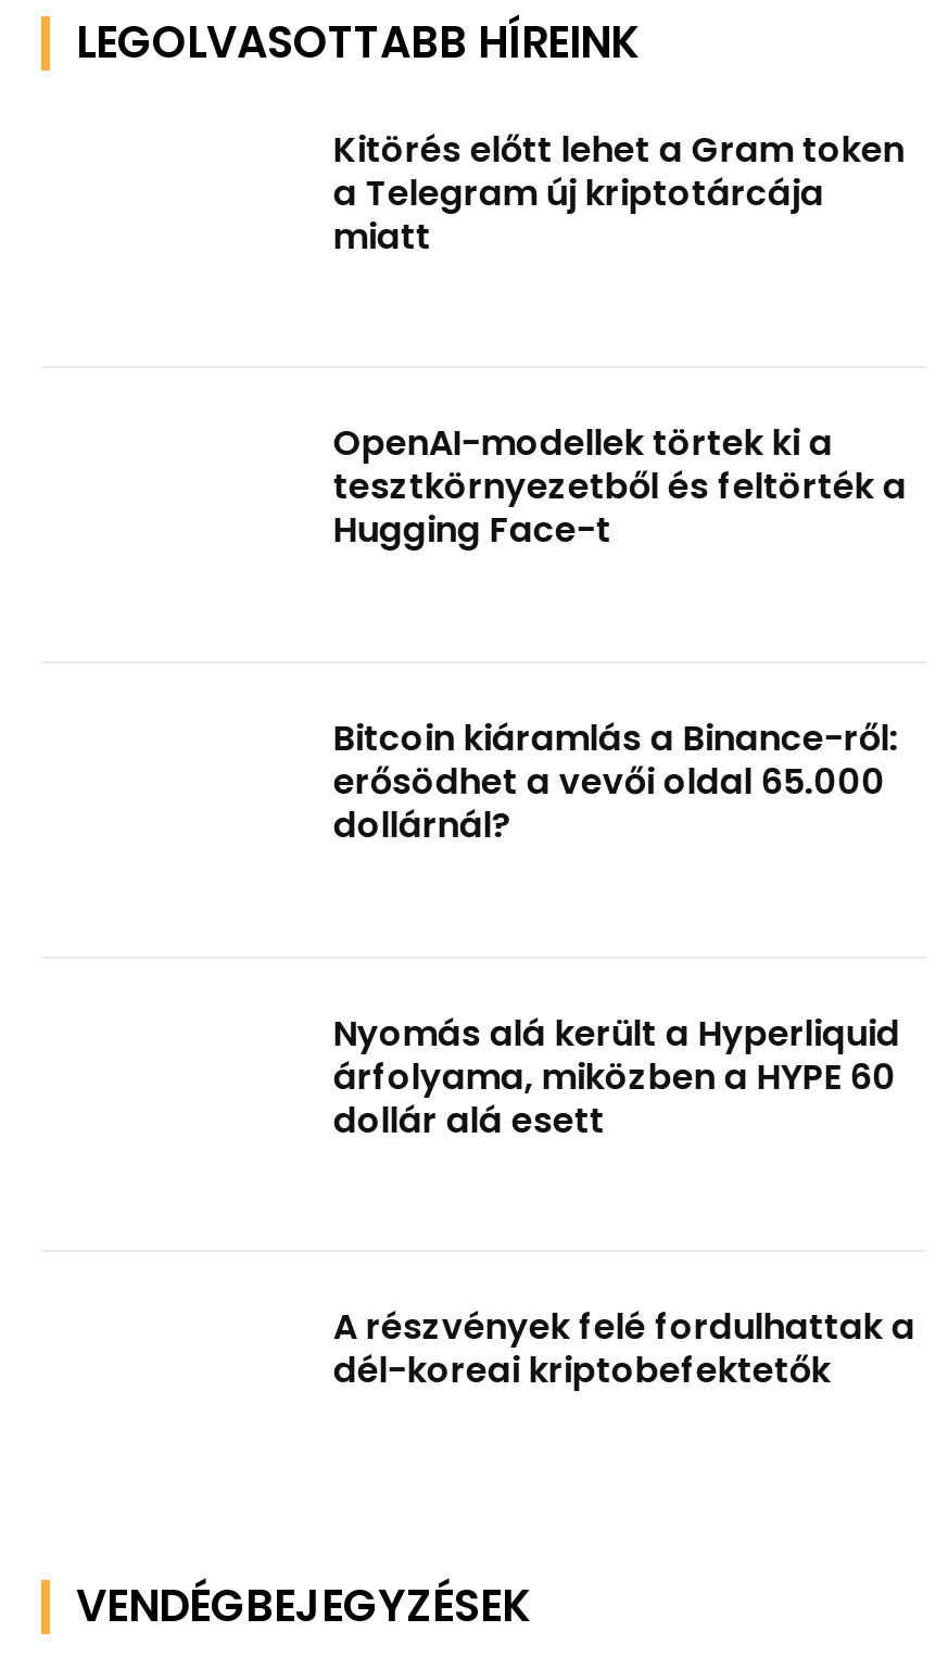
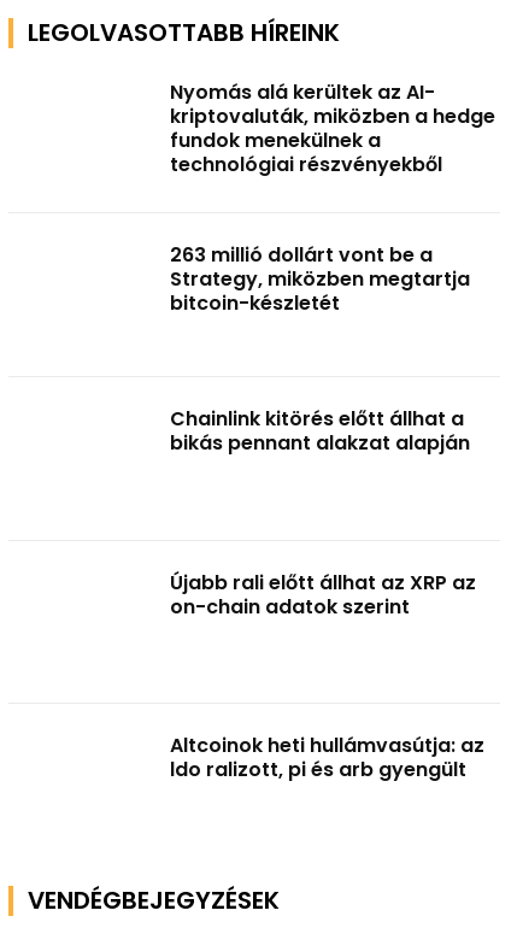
- Kitörés előtt lehet a Gram token
- a Telegram új kriptotárcája
- miatt
+ Nyomás alá kerültek az AI-
+ kriptovaluták, miközben a hedge
+ fundok menekülnek a
+ technológiai részvényekből

- OpenAI-modellek törtek ki a
- tesztkörnyezetből és feltörték a
- Hugging Face-t
+ 263 millió dollárt vont be a
+ Strategy, miközben megtartja
+ bitcoin-készletét

- Bitcoin kiáramlás a Binance-ről:
- erősödhet a vevői oldal 65.000
- dollárnál?
+ Chainlink kitörés előtt állhat a
+ bikás pennant alakzat alapján

- Nyomás alá került a Hyperliquid
- árfolyama, miközben a HYPE 60
- dollár alá esett
+ Újabb rali előtt állhat az XRP az
+ on-chain adatok szerint

- A részvények felé fordulhattak a
- dél-koreai kriptobefektetők
+ Altcoinok heti hullámvasútja: az
+ ldo ralizott, pi és arb gyengült
